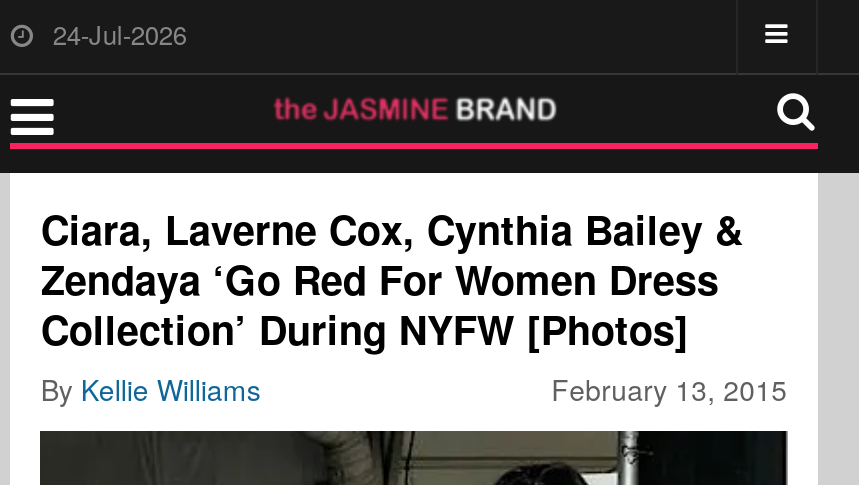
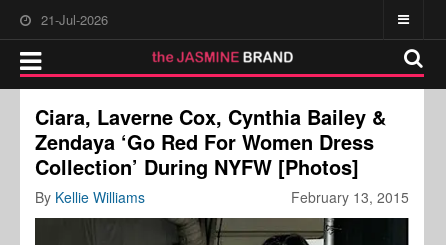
- 24-Jul-2026
+ 21-Jul-2026
